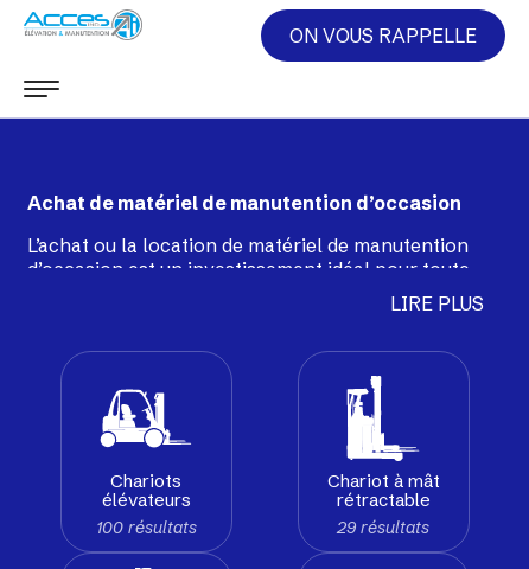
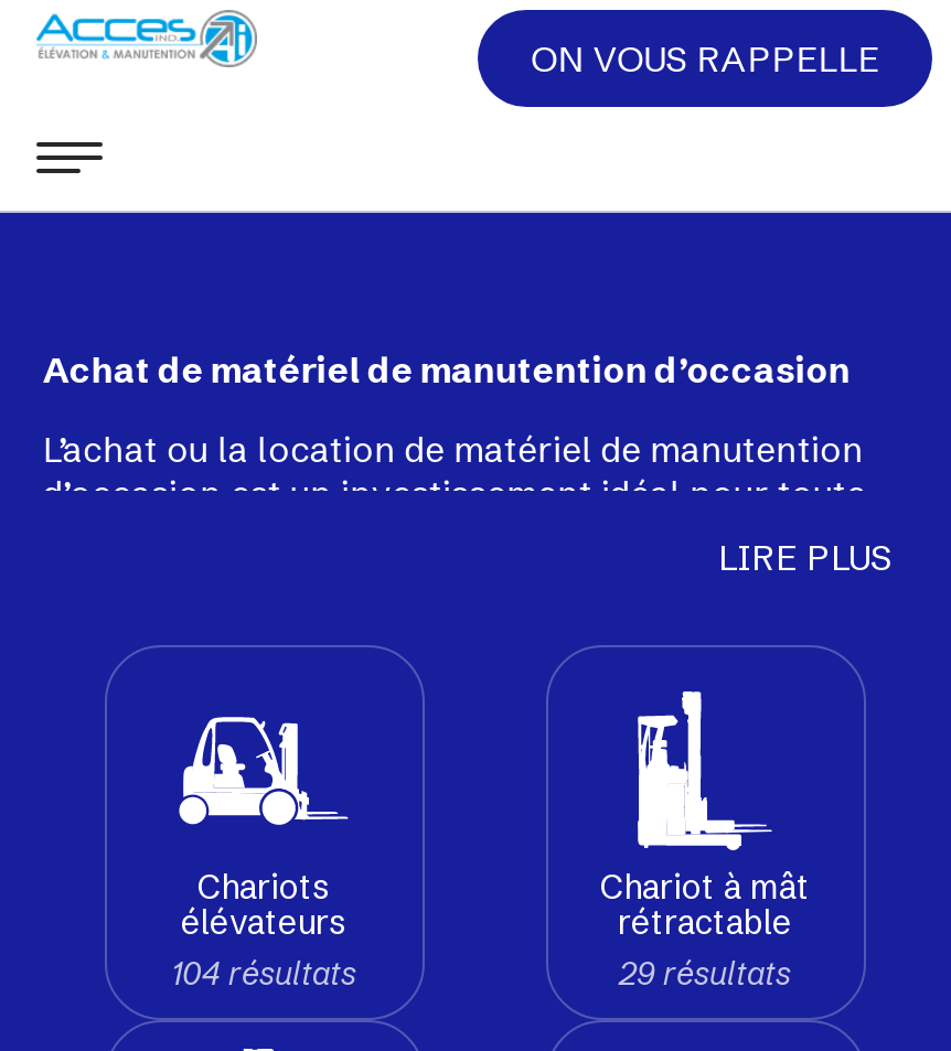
- 100 résultats
+ 104 résultats
